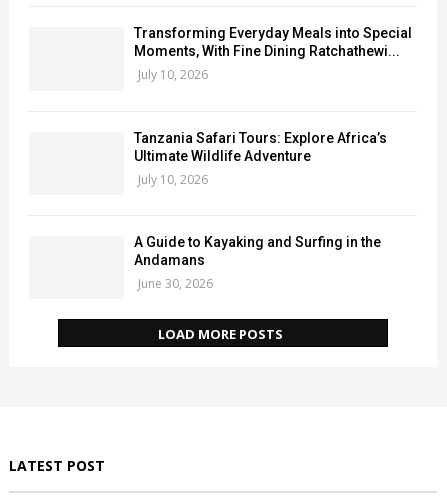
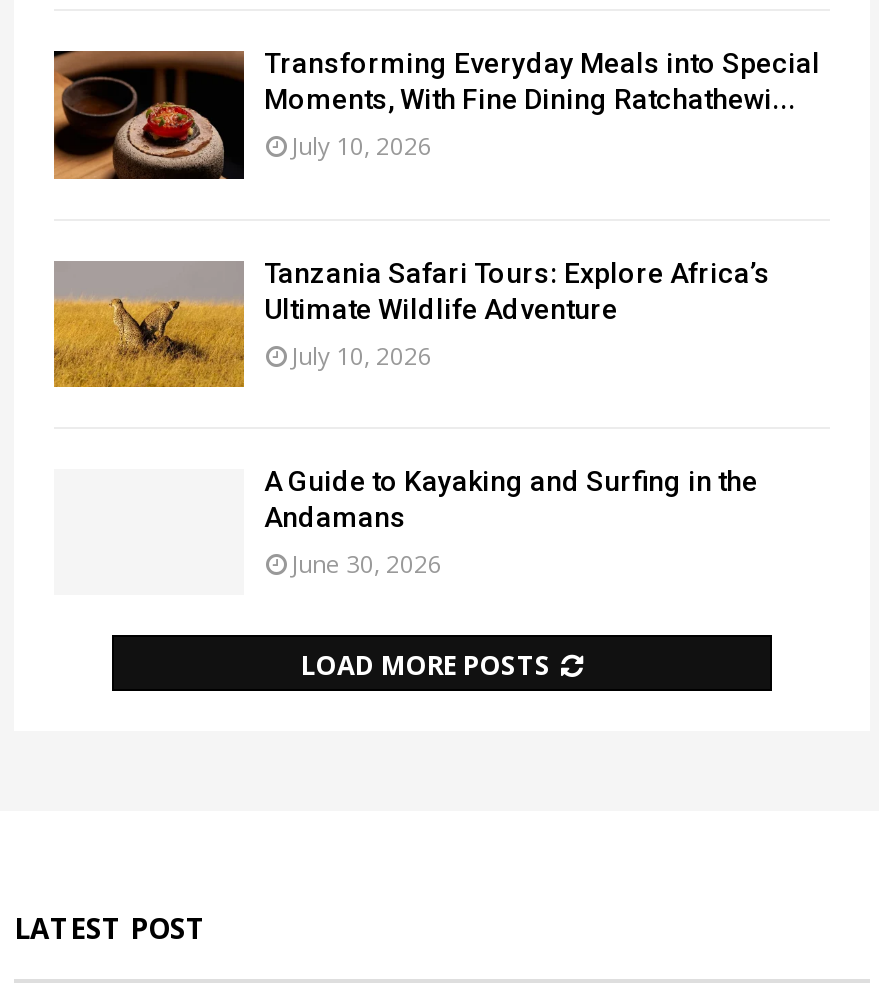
+ [image]

+ [image]
